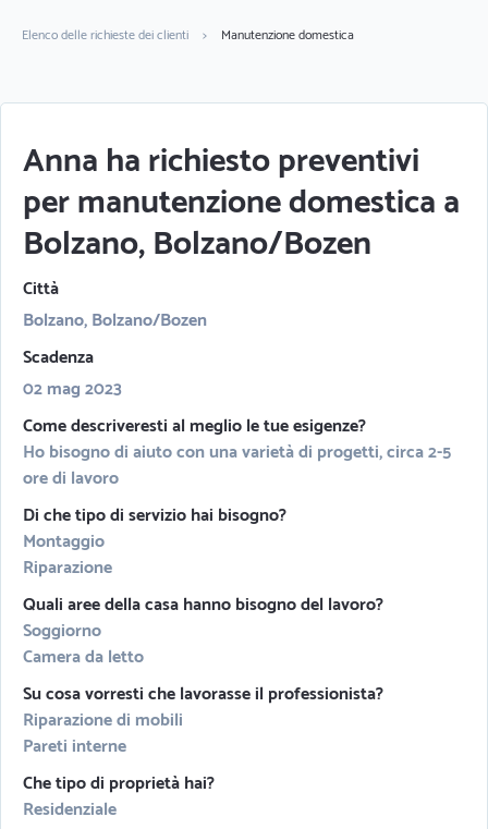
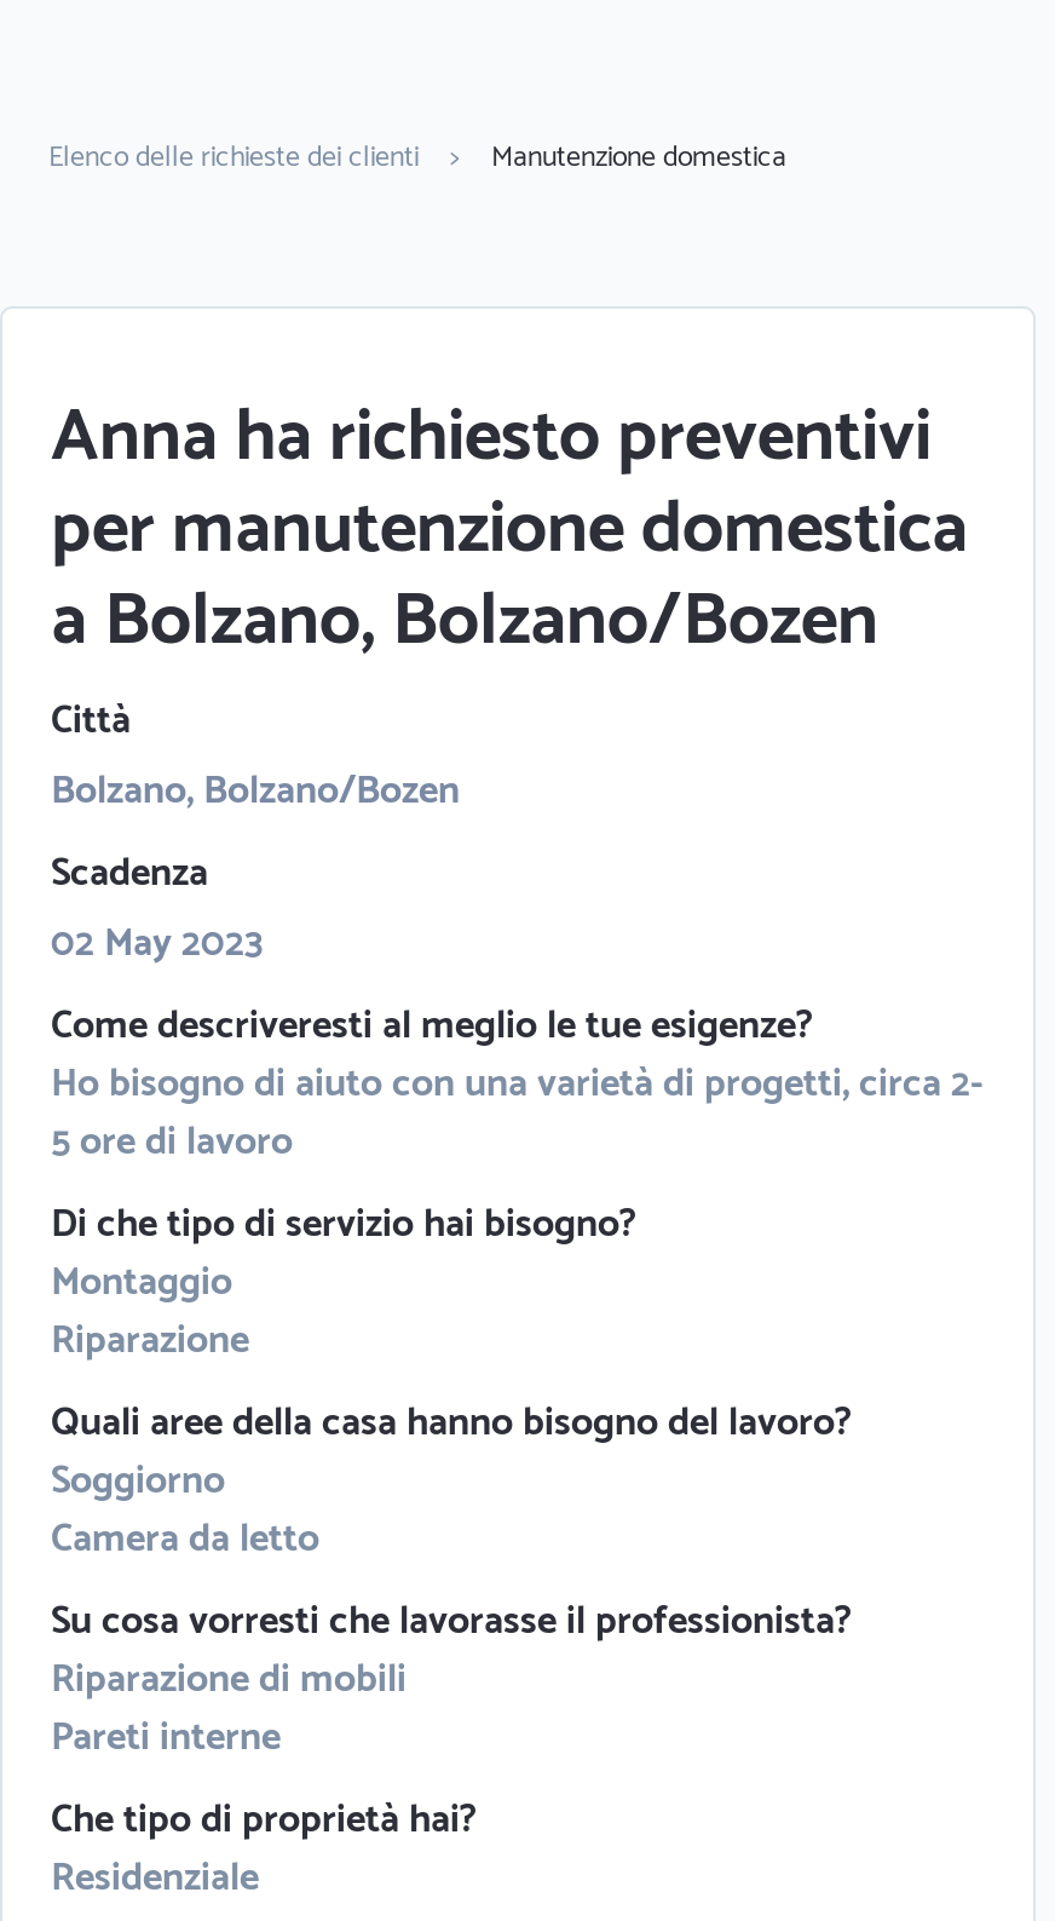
- 02 mag 2023
+ 02 May 2023
